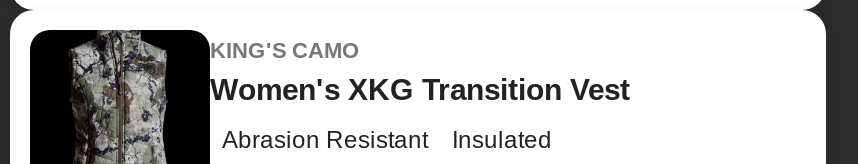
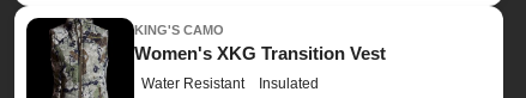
- Abrasion Resistant
+ Water Resistant
